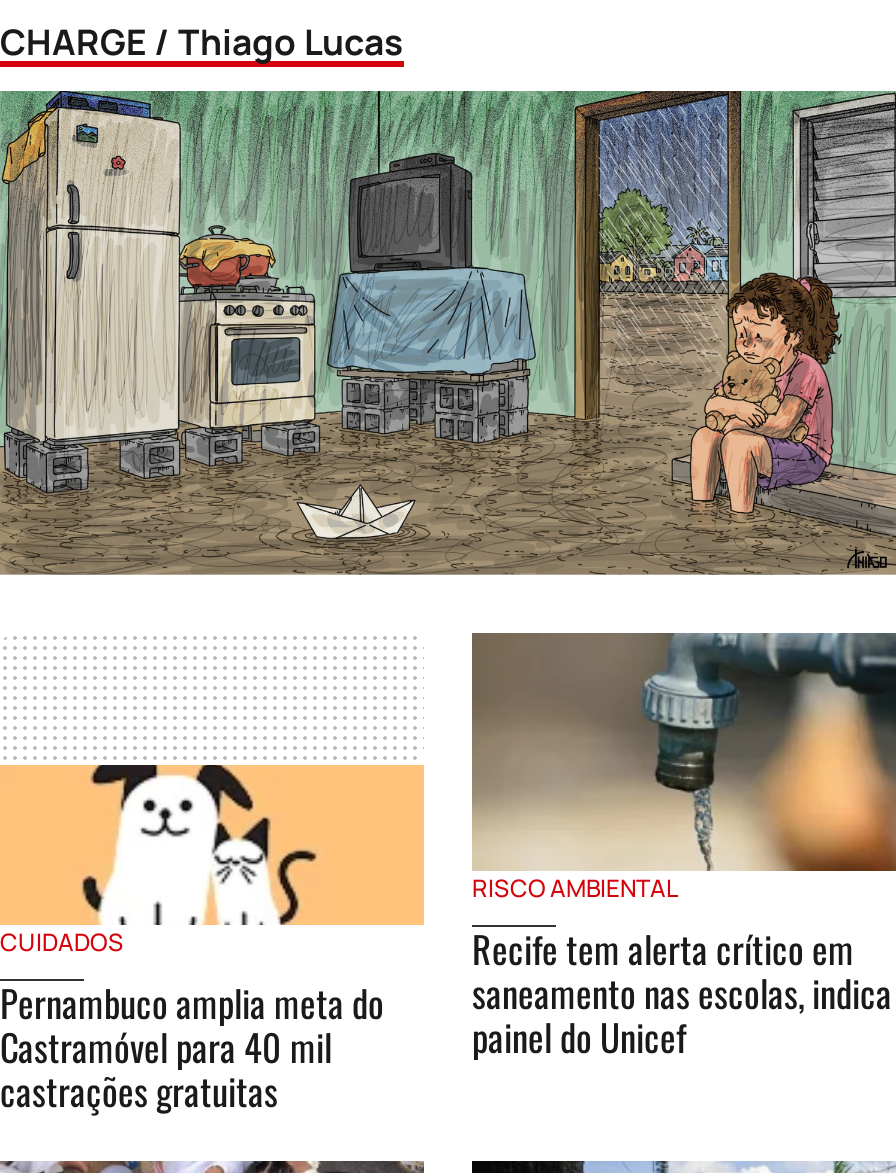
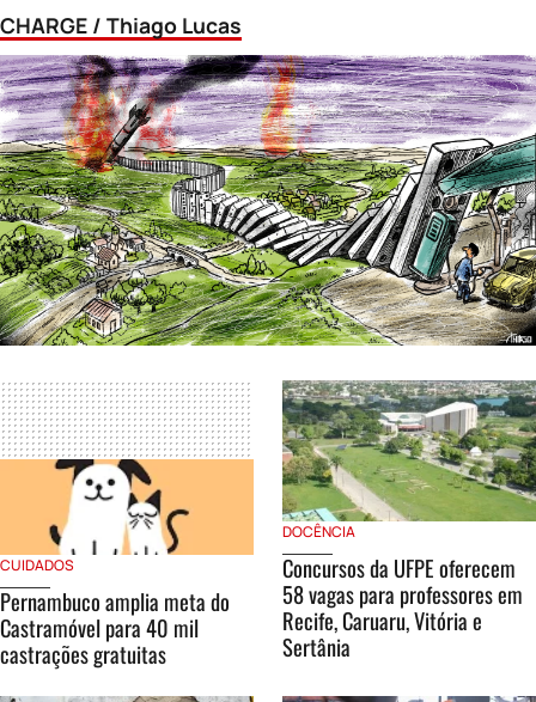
- [image]
+ [image]

- [image]
- RISCO AMBIENTAL
- Recife tem alerta crítico em
- saneamento nas escolas, indica
- painel do Unicef
+ [image]
+ DOCÊNCIA
+ Concursos da UFPE oferecem
+ 58 vagas para professores em
+ Recife, Caruaru, Vitória e
+ Sertânia
